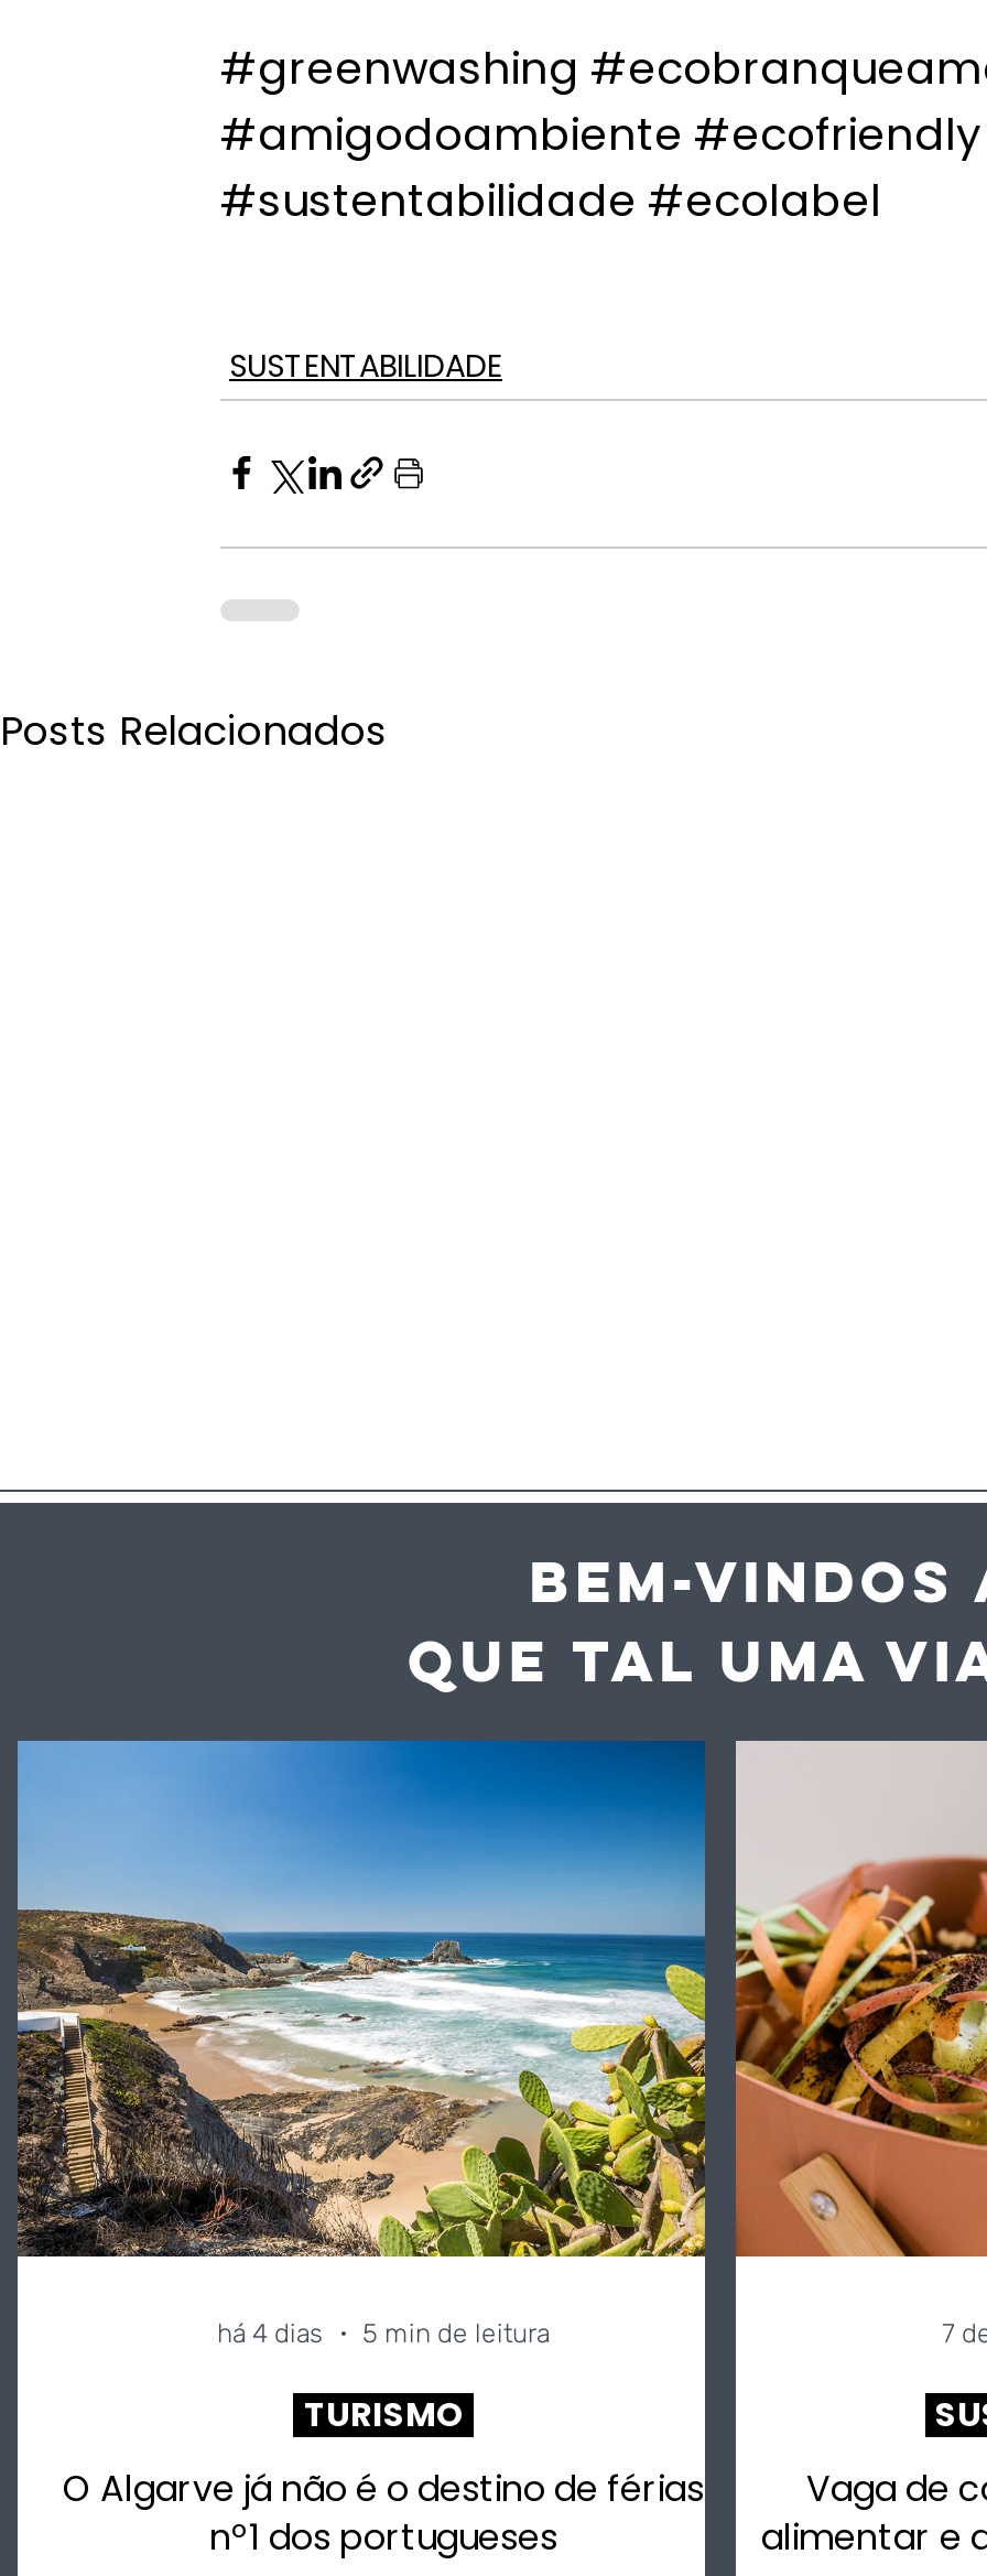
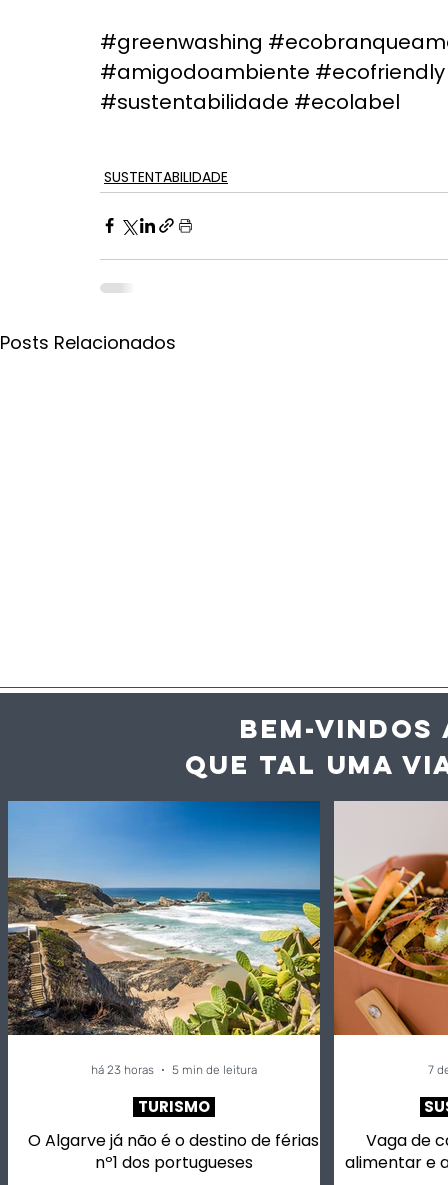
- há 4 dias 5 min de leitura
+ há 23 horas 5 min de leitura
